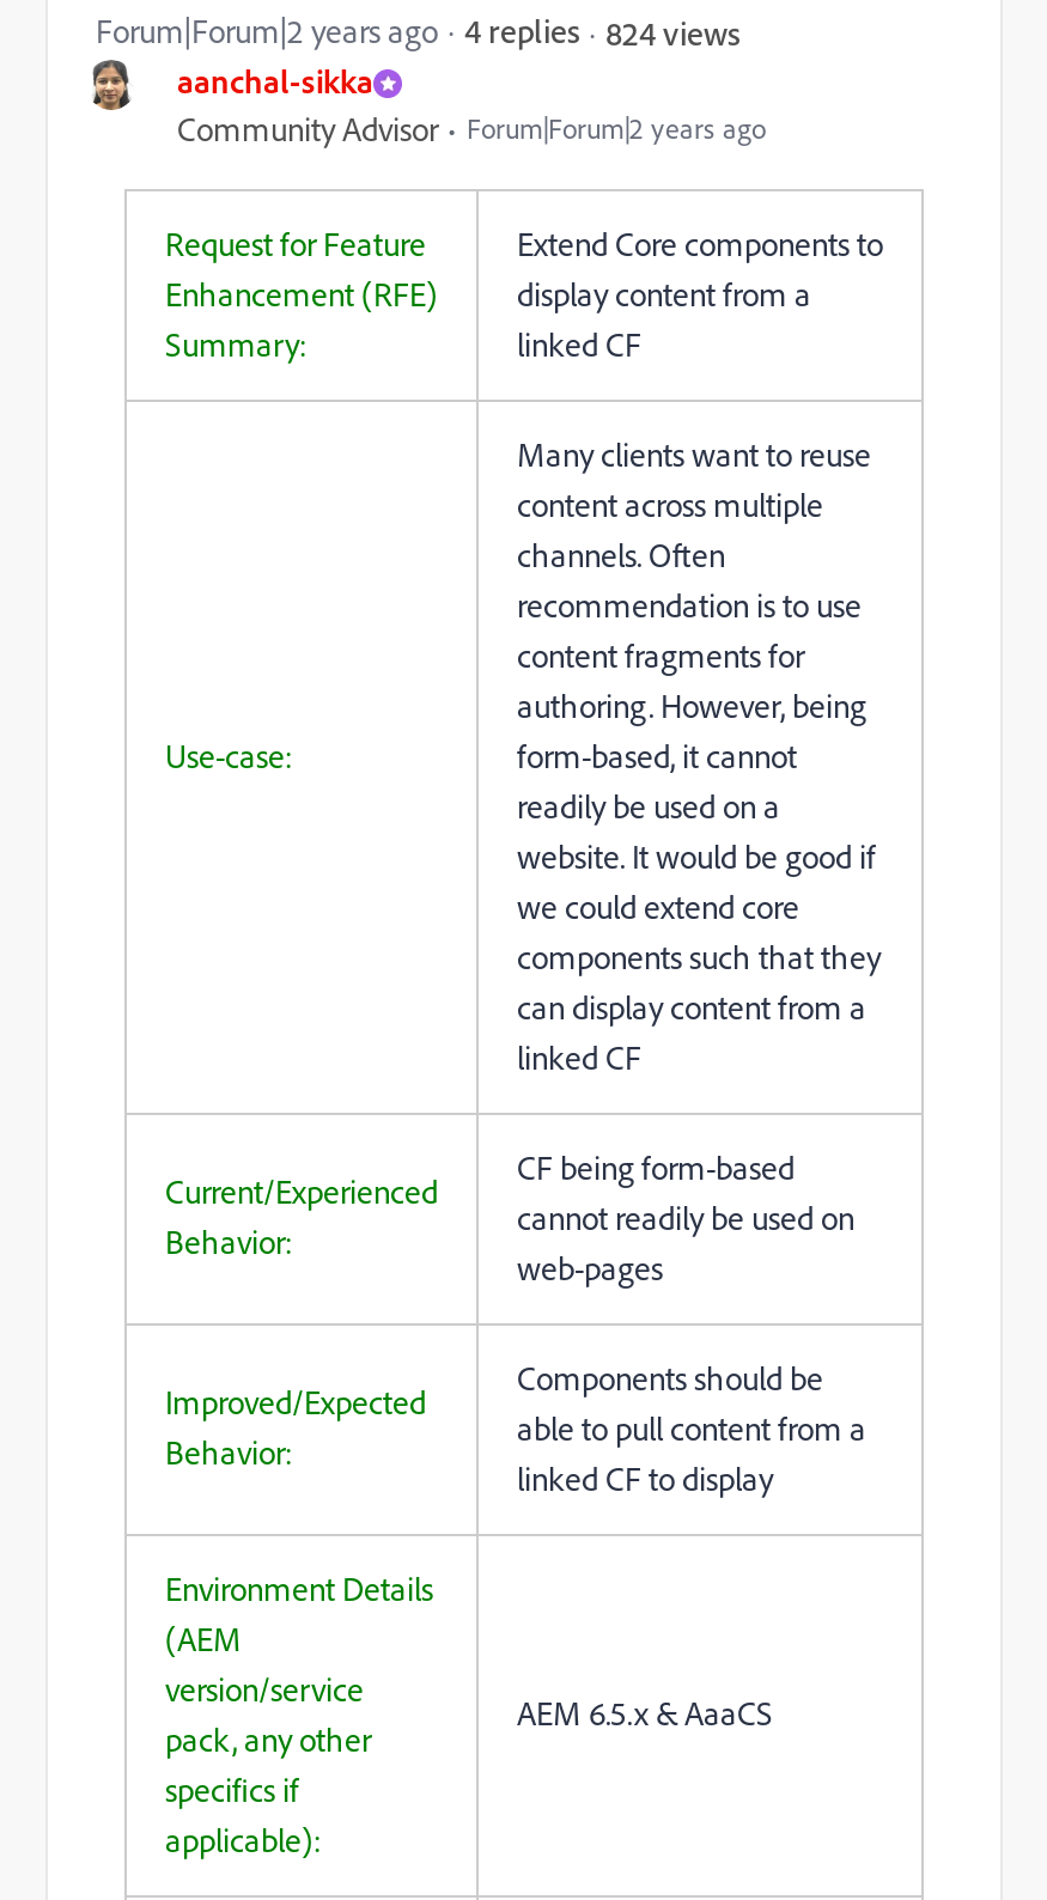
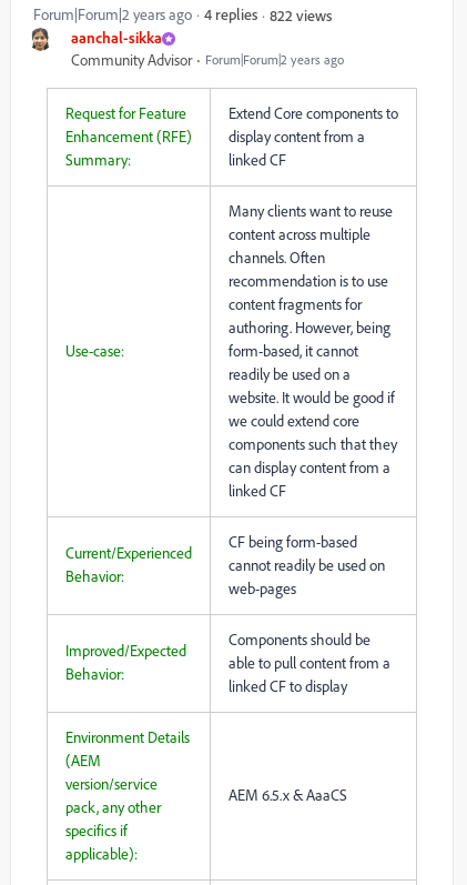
- 824 views
+ 822 views
